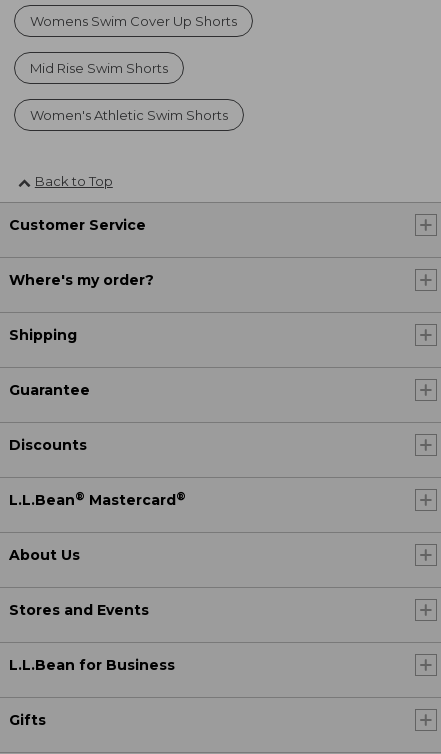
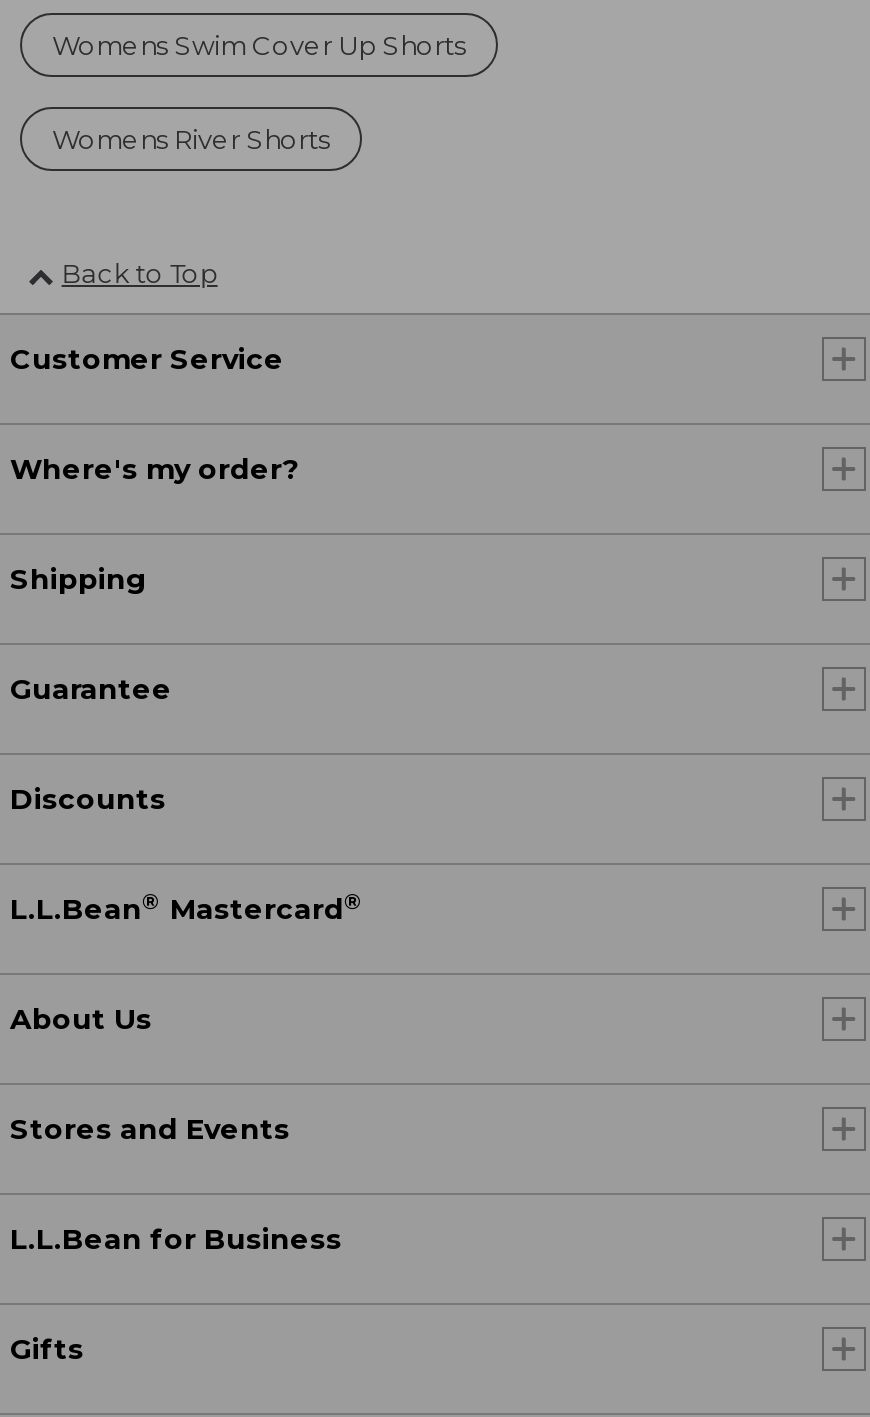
- Mid Rise Swim Shorts
- Women's Athletic Swim Shorts
+ Womens River Shorts
